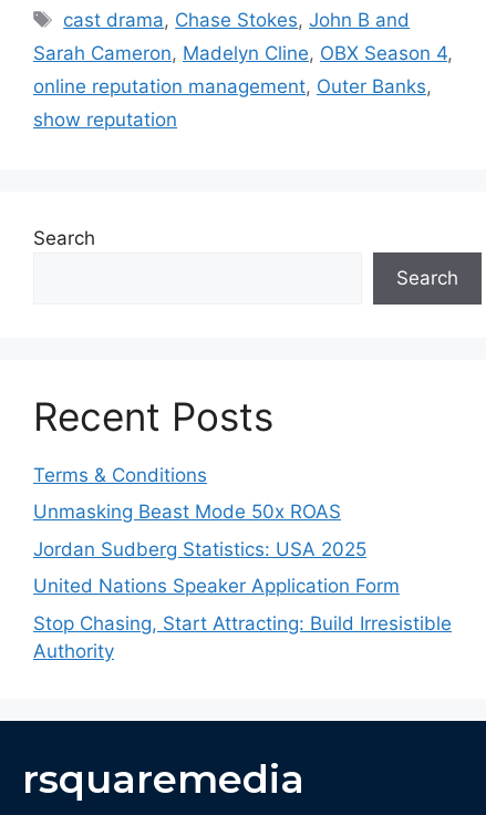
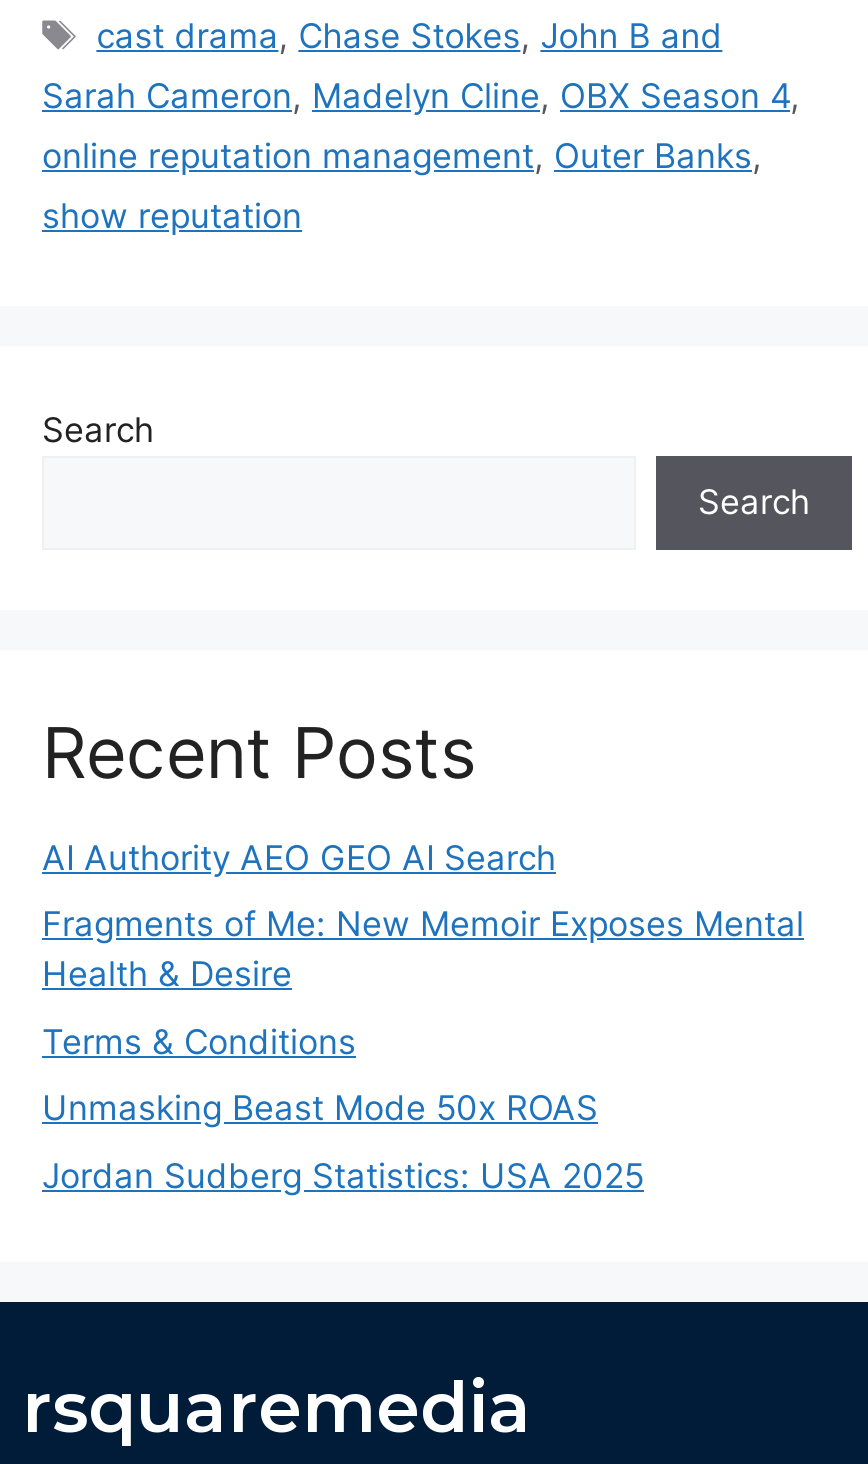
+ AI Authority AEO GEO AI Search
+ Fragments of Me: New Memoir Exposes Mental
+ Health & Desire

moved down: Terms & Conditions | Unmasking Beast Mode 50x ROAS | Jordan Sudberg Statistics: USA 2025

- United Nations Speaker Application Form
- Stop Chasing, Start Attracting: Build Irresistible
- Authority
